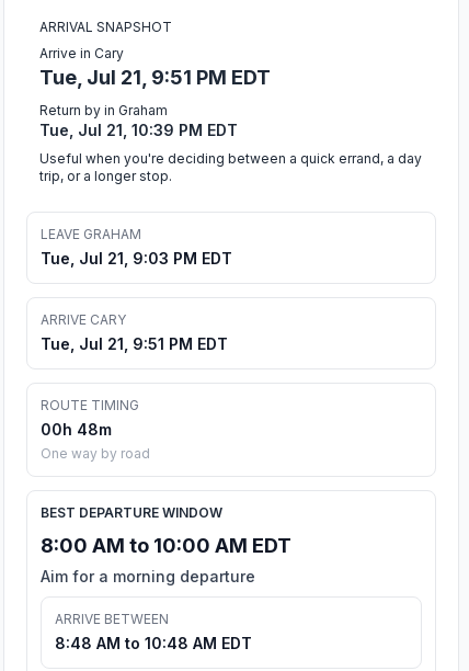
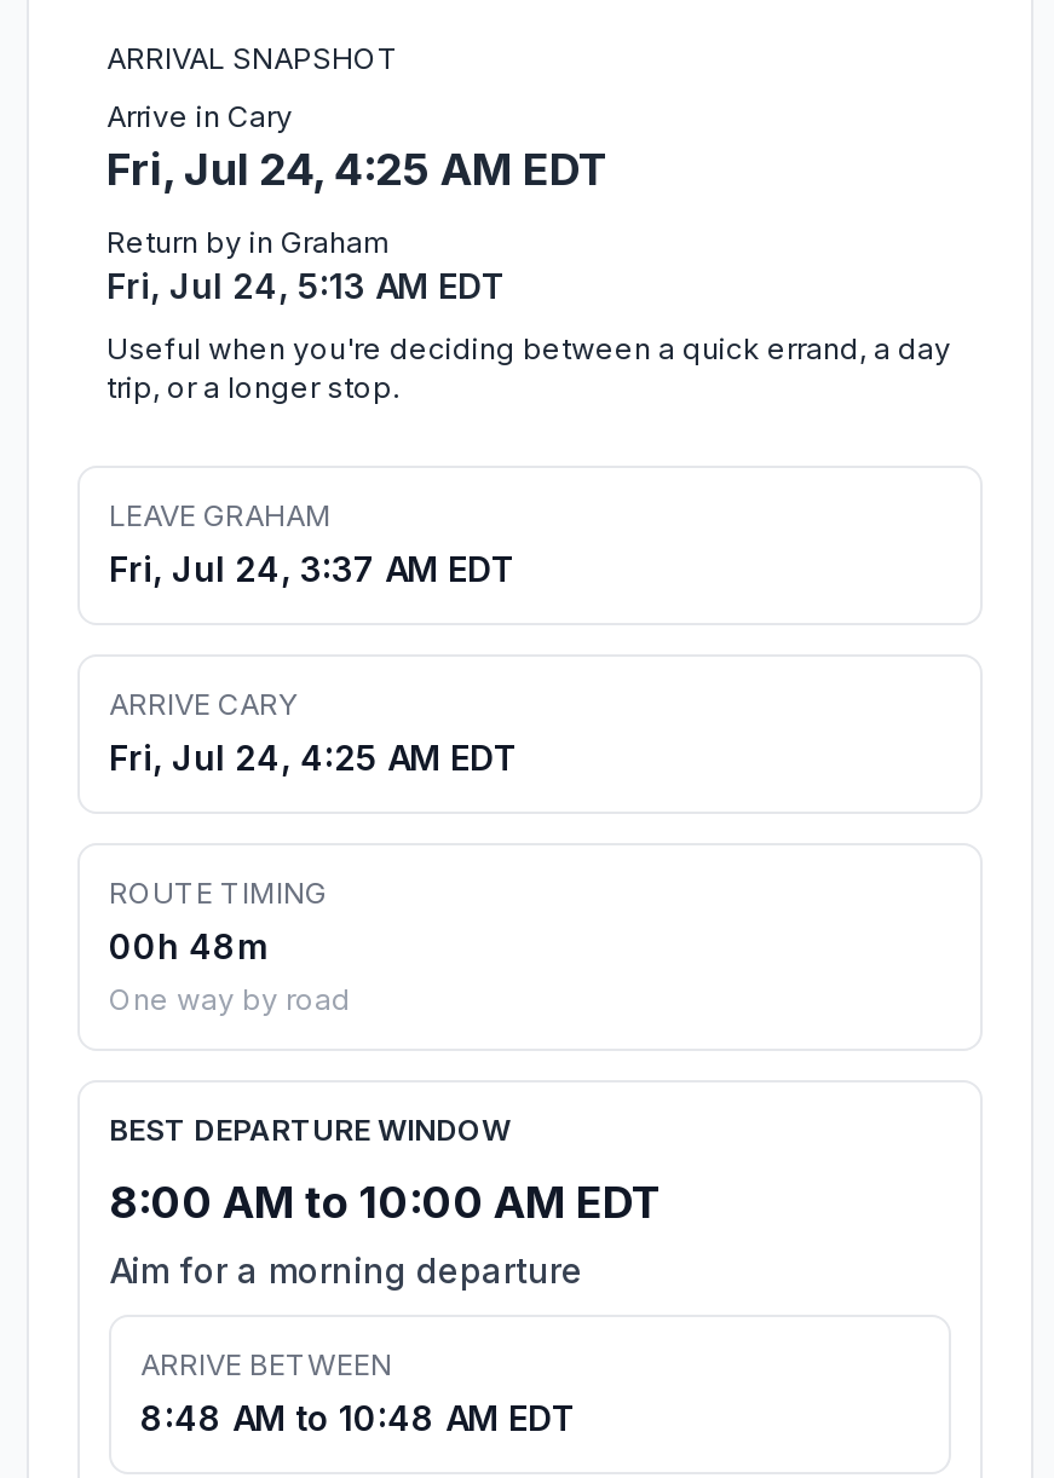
- Tue, Jul 21, 9:51 PM EDT
+ Fri, Jul 24, 4:25 AM EDT

- Tue, Jul 21, 10:39 PM EDT
+ Fri, Jul 24, 5:13 AM EDT

- Tue, Jul 21, 9:03 PM EDT
+ Fri, Jul 24, 3:37 AM EDT

- Tue, Jul 21, 9:51 PM EDT
+ Fri, Jul 24, 4:25 AM EDT
